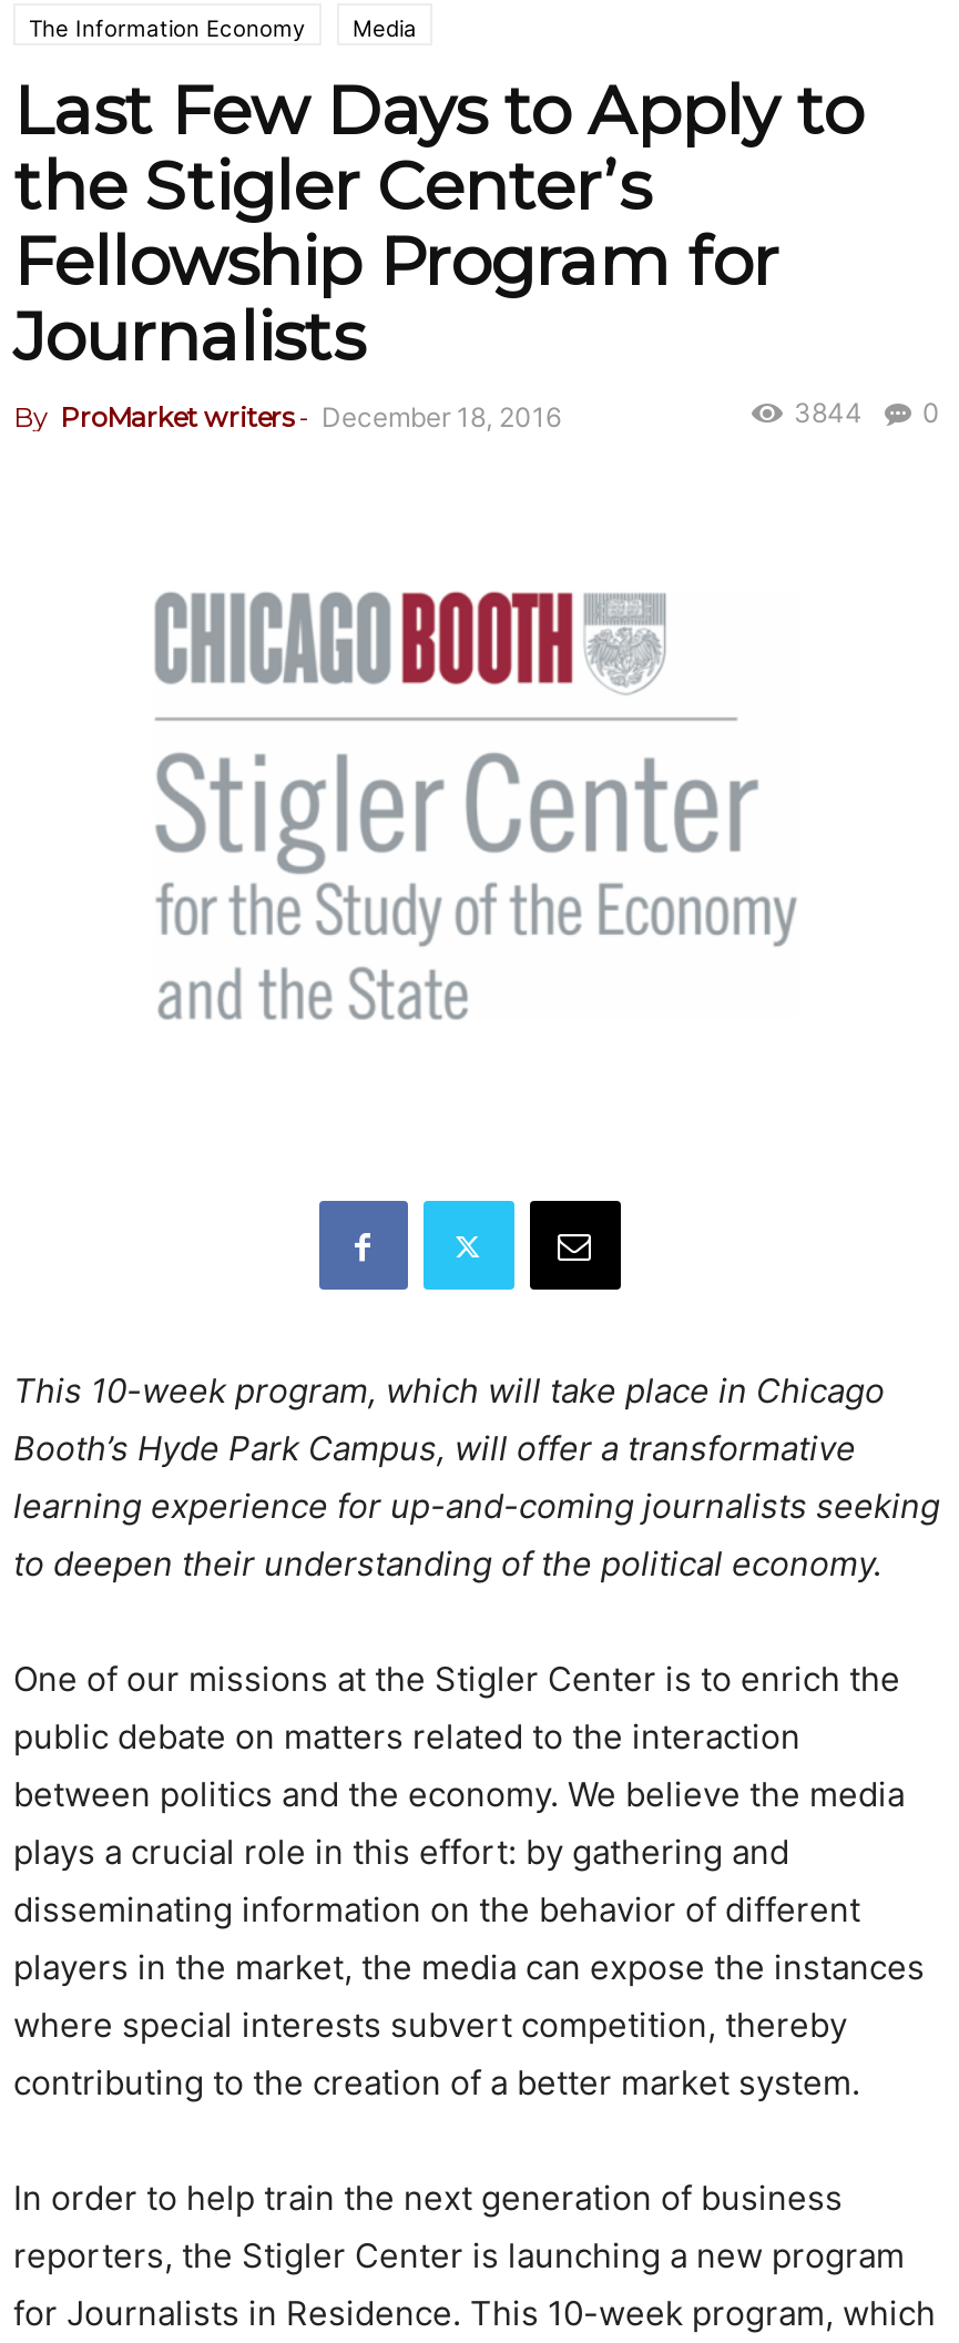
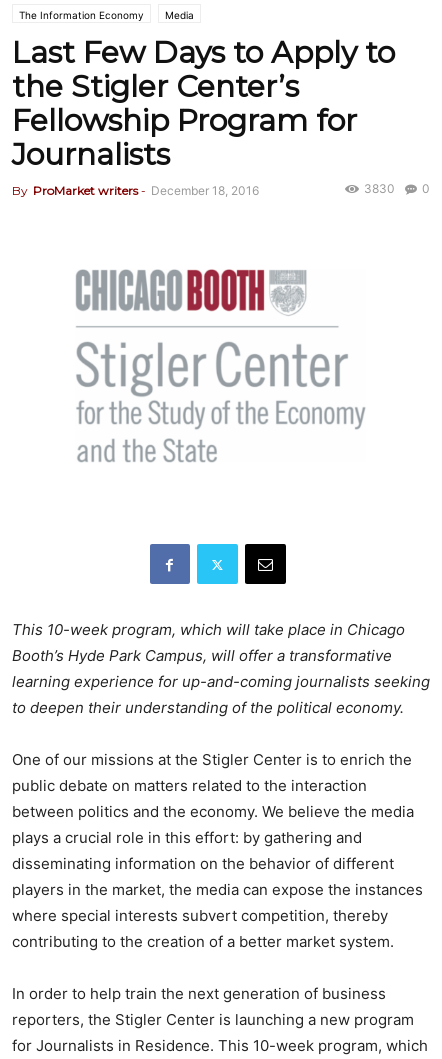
- 3844 0
+ 3830 0
